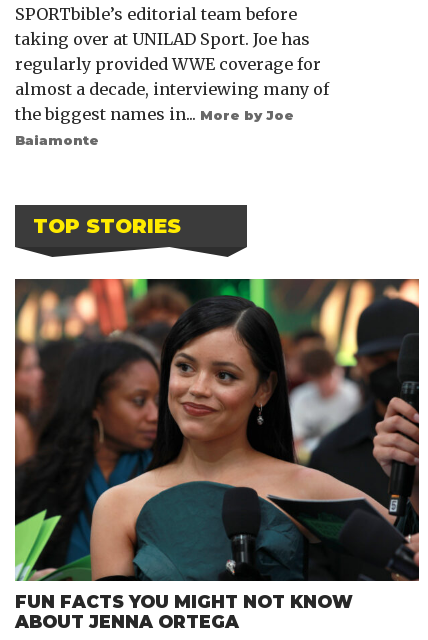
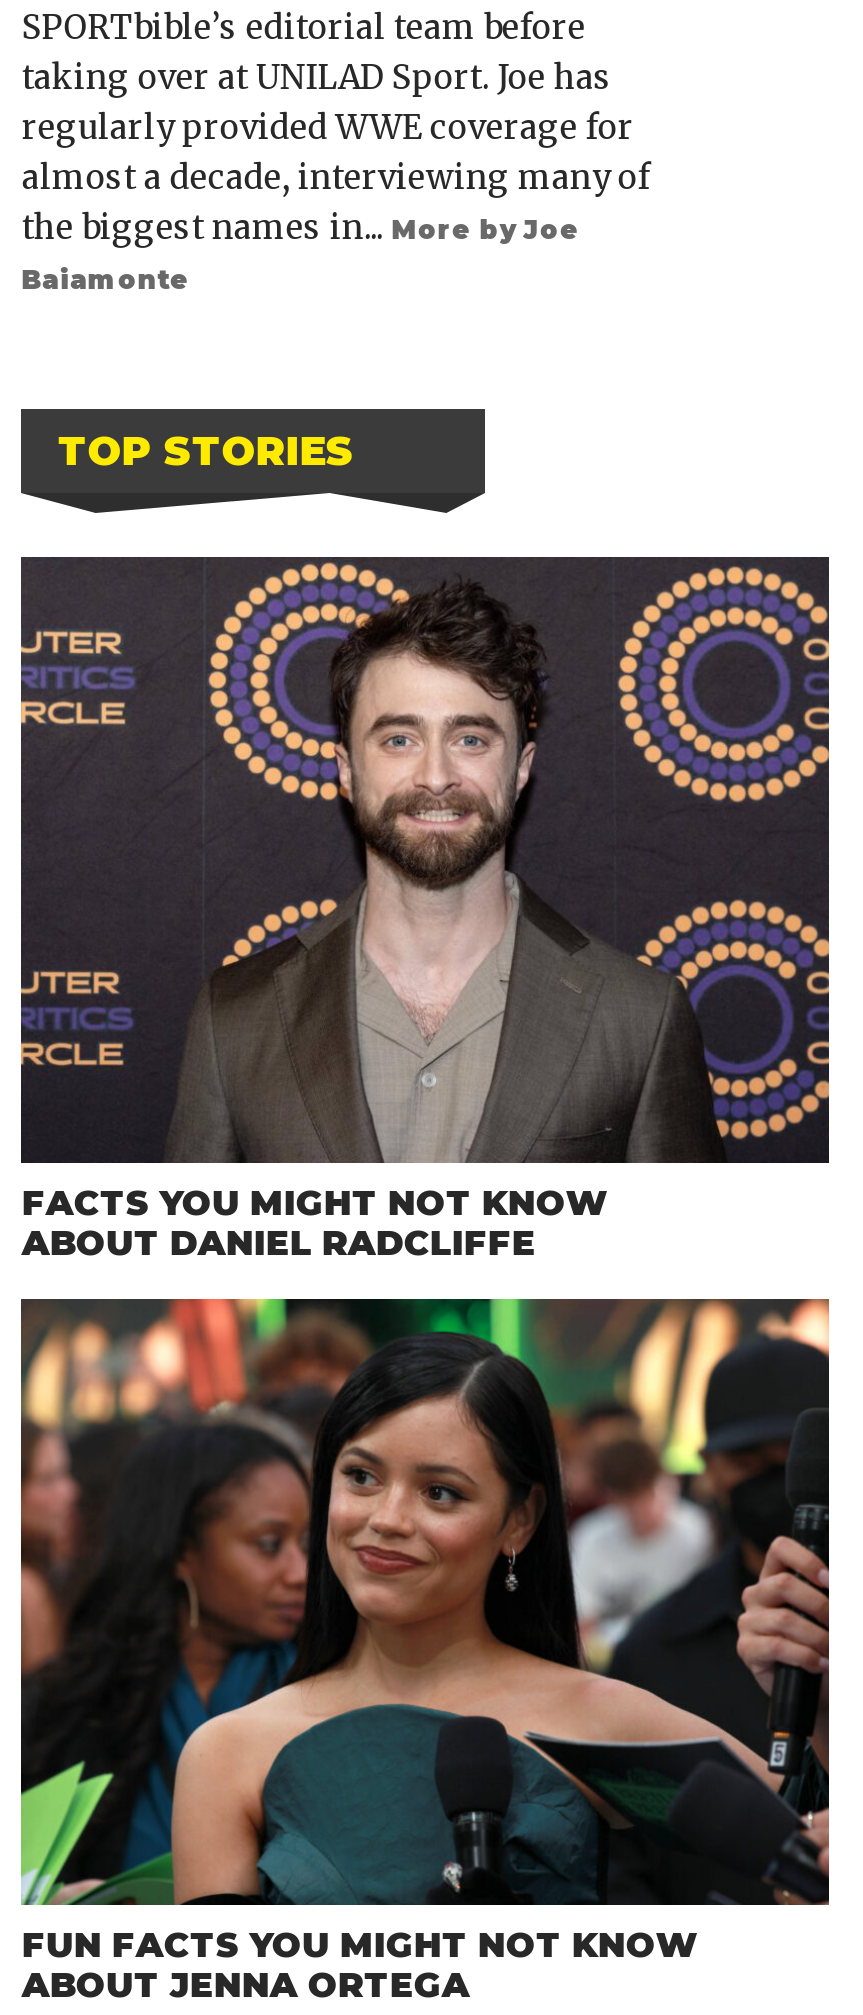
+ [image]
+ FACTS YOU MIGHT NOT KNOW
+ ABOUT DANIEL RADCLIFFE
